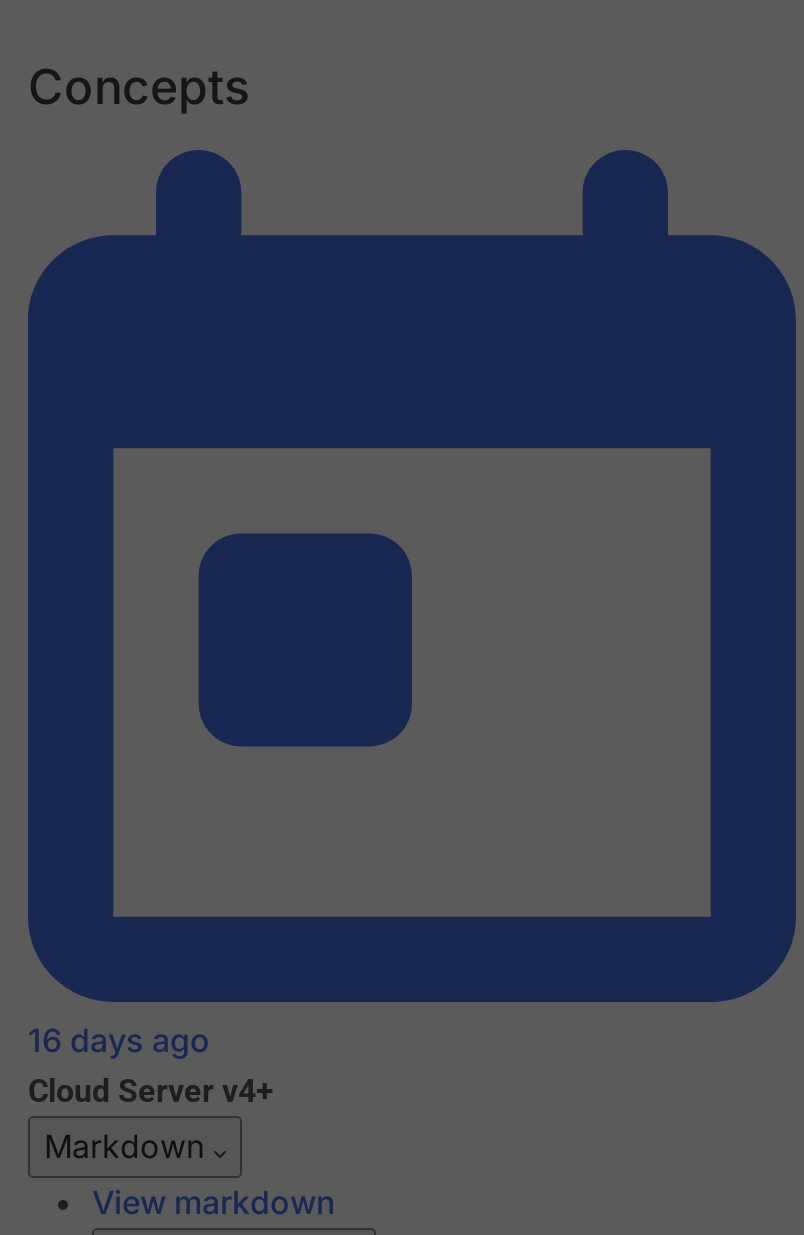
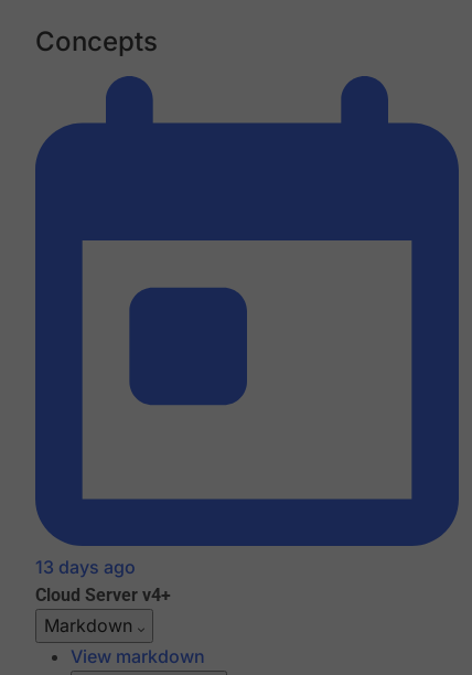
- 16 days ago
+ 13 days ago
